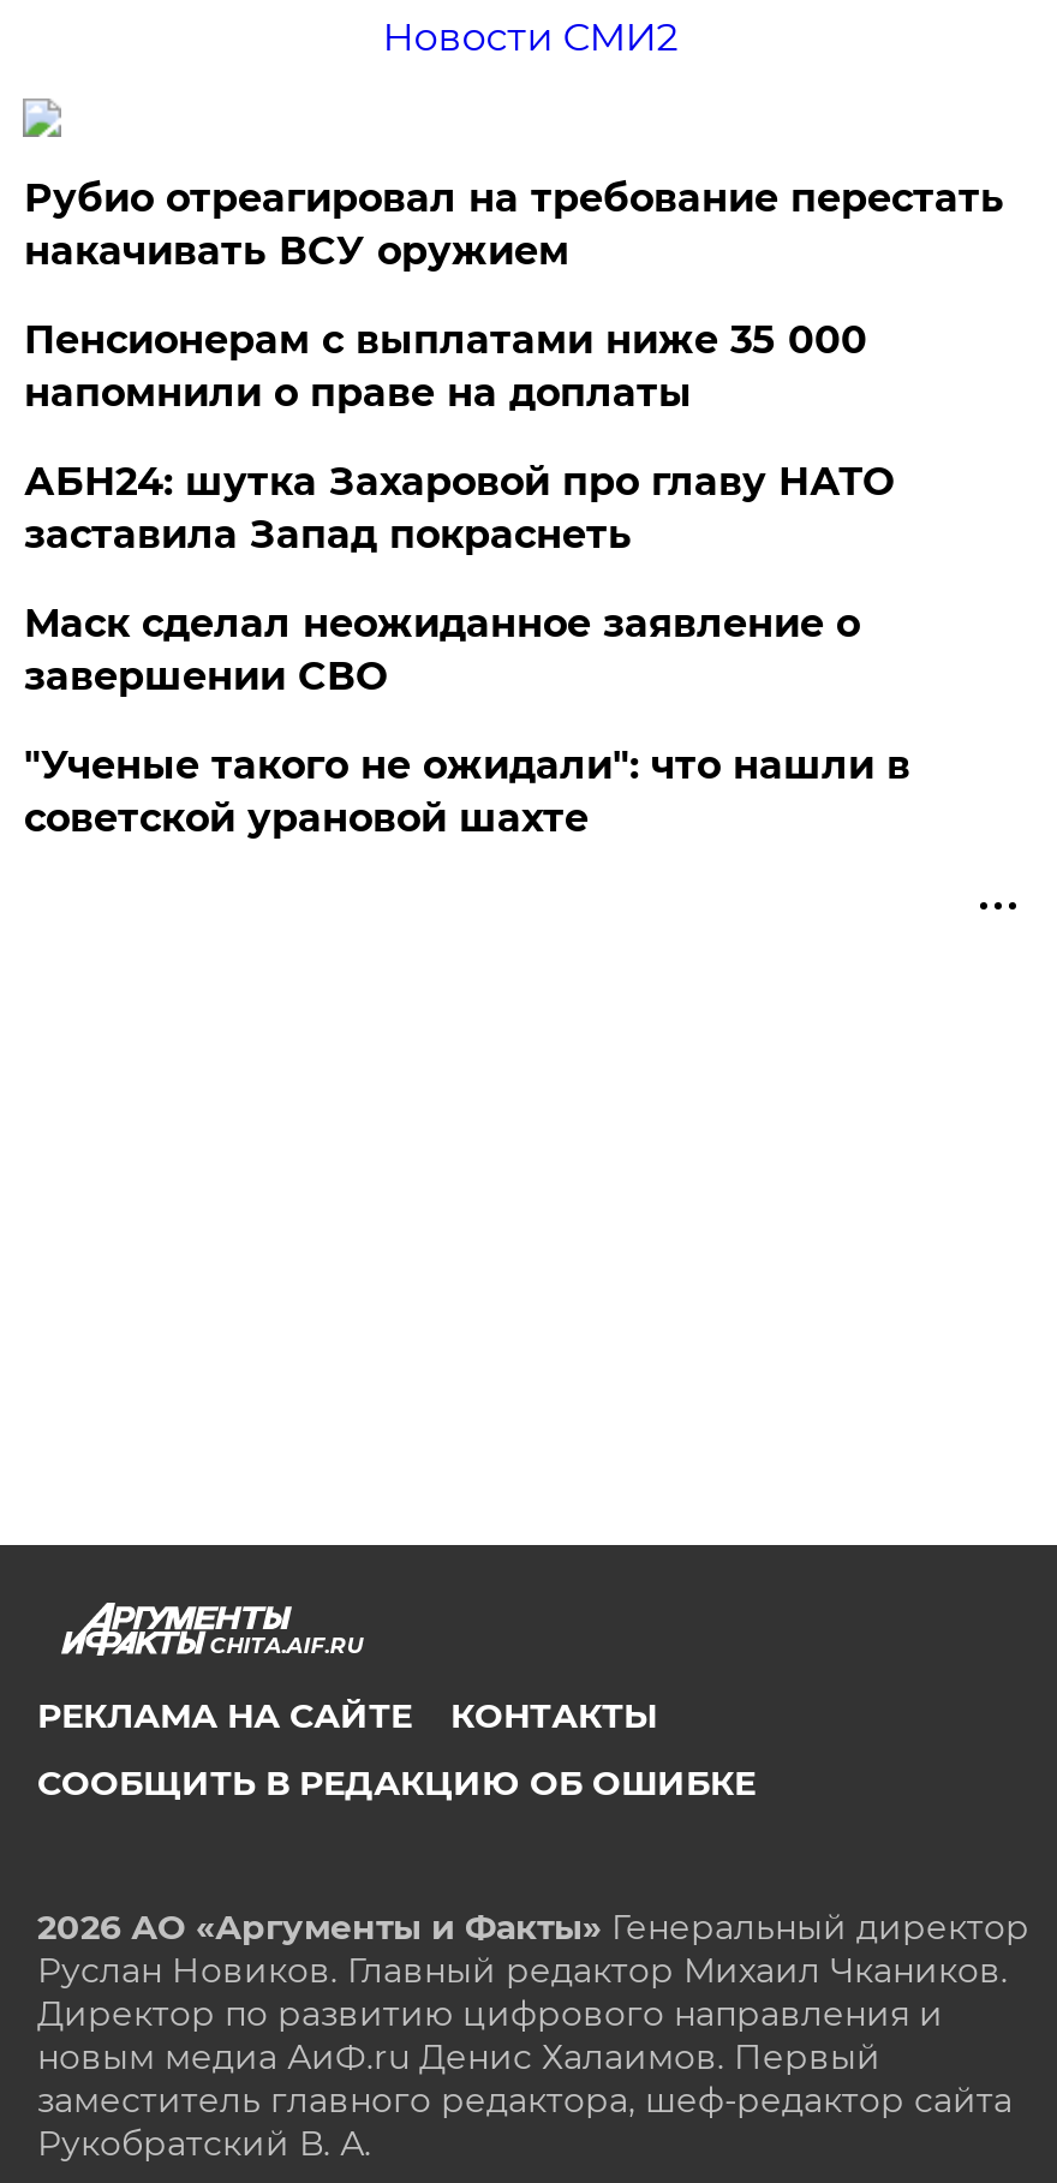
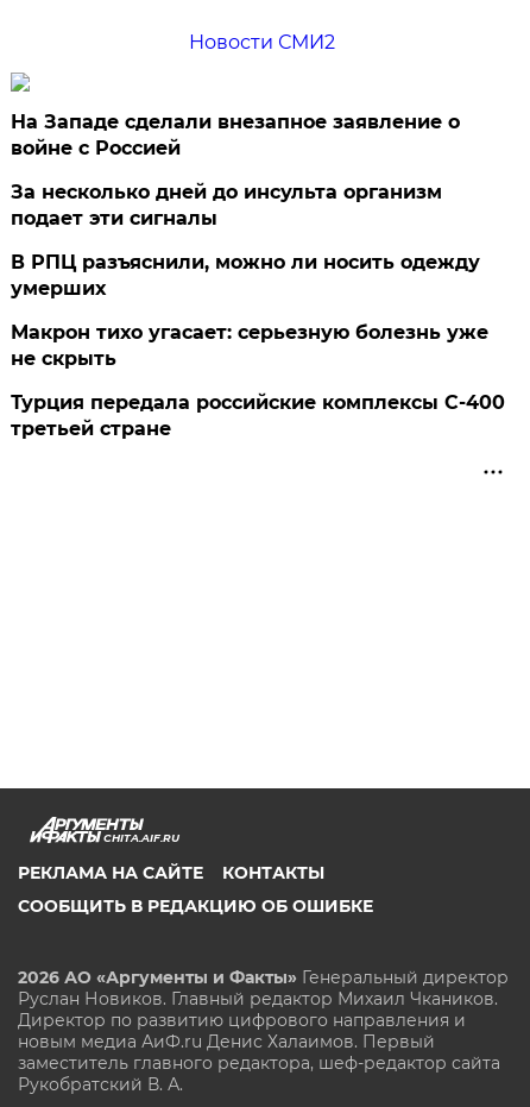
- Рубио отреагировал на требование перестать
- накачивать ВСУ оружием
+ На Западе сделали внезапное заявление о
+ войне с Россией

- Пенсионерам с выплатами ниже 35 000
- напомнили о праве на доплаты
+ За несколько дней до инсульта организм
+ подает эти сигналы

- АБН24: шутка Захаровой про главу НАТО
- заставила Запад покраснеть
+ В РПЦ разъяснили, можно ли носить одежду
+ умерших

- Маск сделал неожиданное заявление о
- завершении СВО
+ Макрон тихо угасает: серьезную болезнь уже
+ не скрыть

- "Ученые такого не ожидали": что нашли в
- советской урановой шахте
+ Турция передала российские комплексы С-400
+ третьей стране
